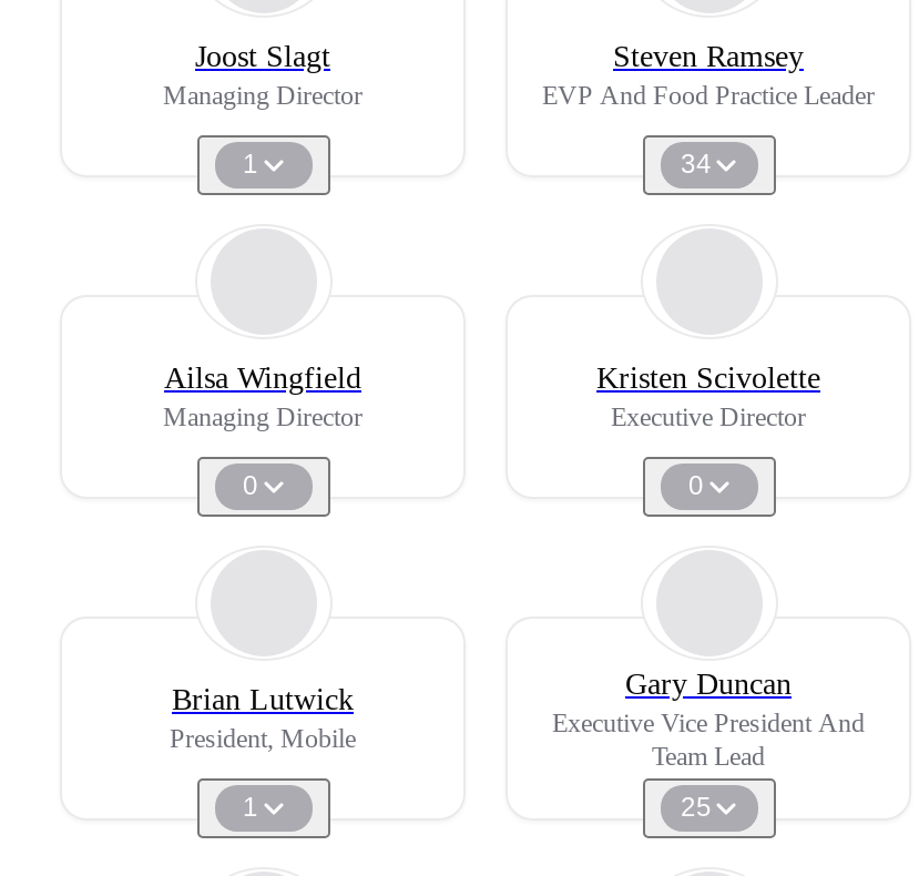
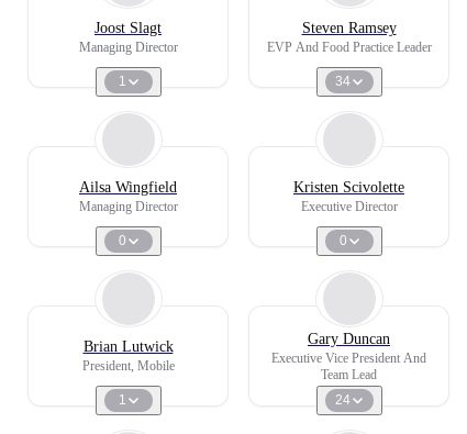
- 25
+ 24
